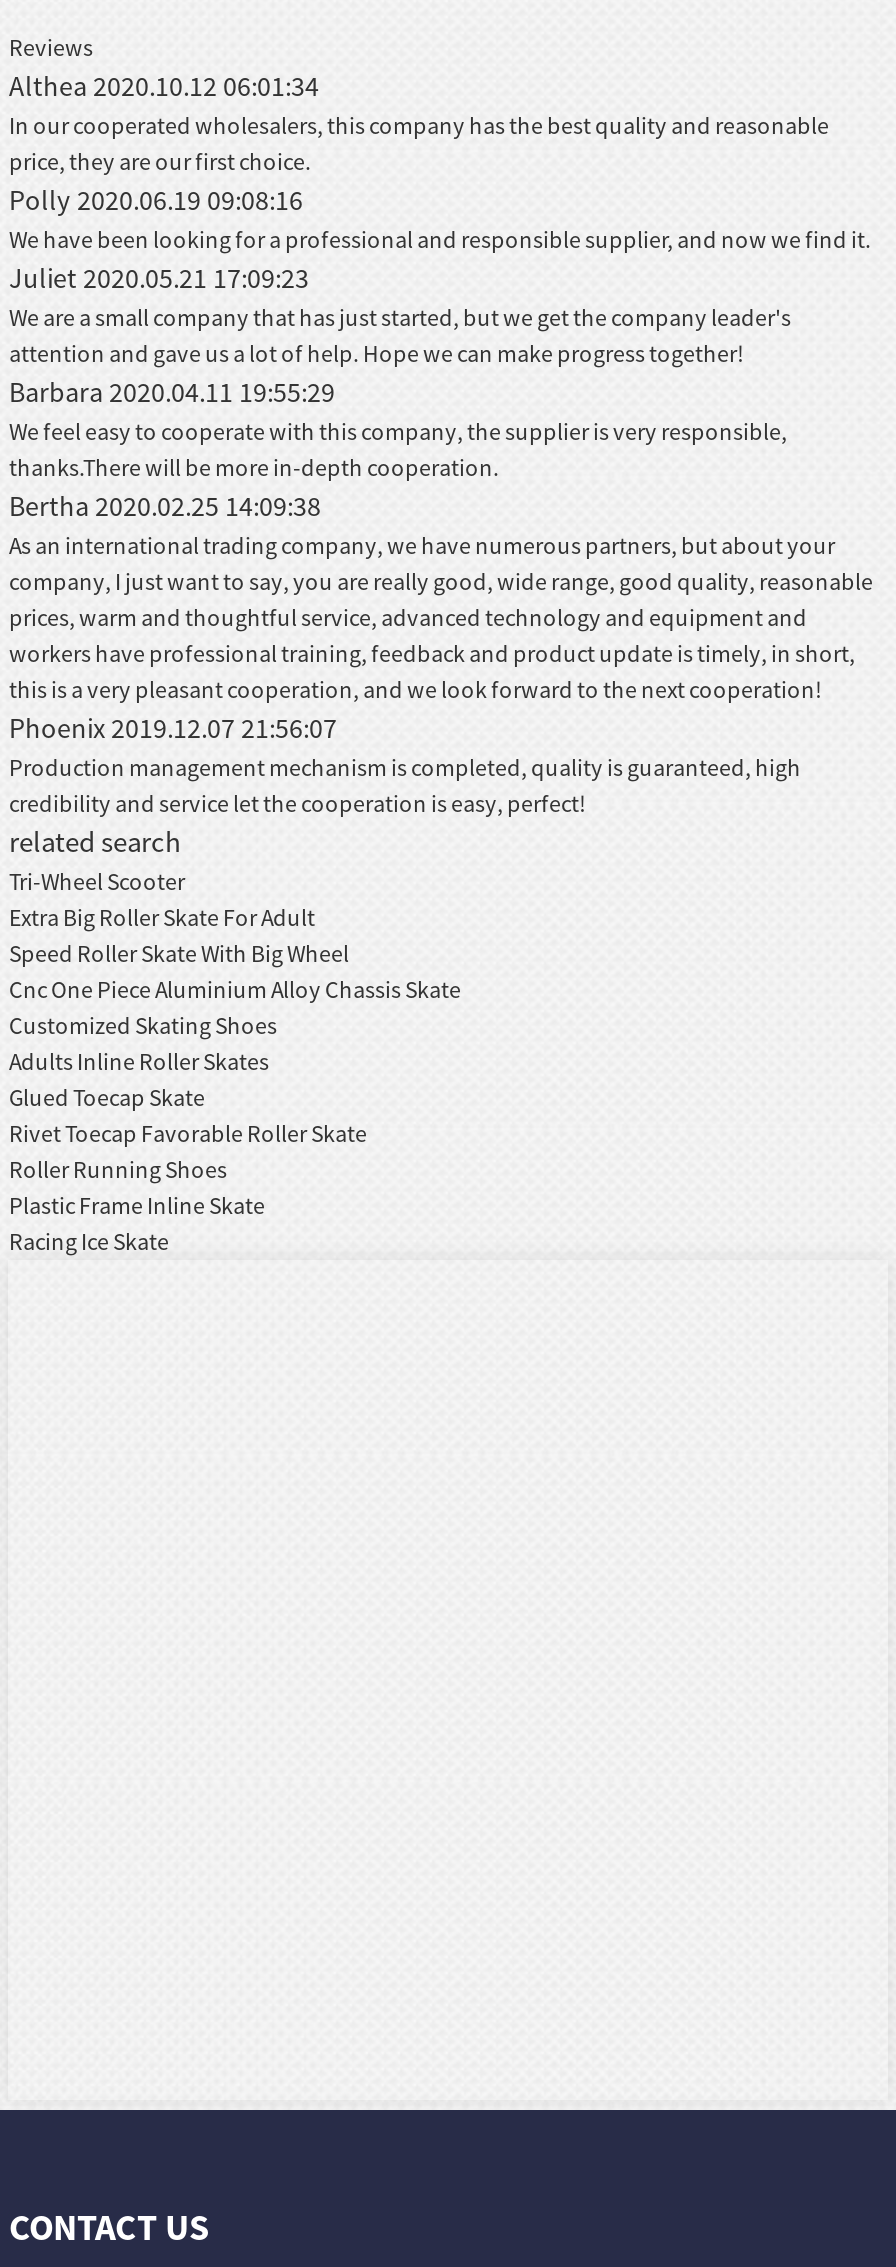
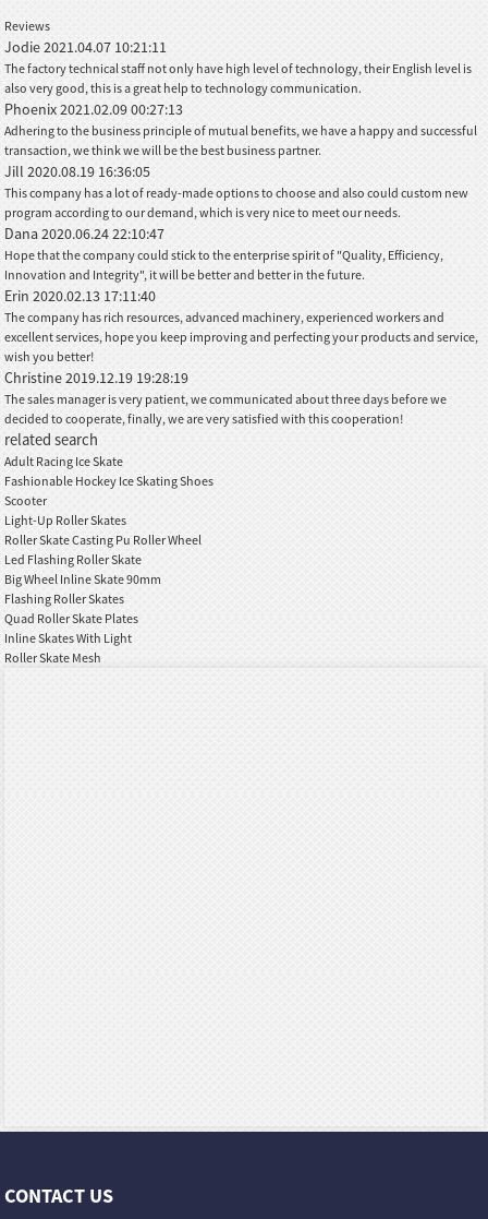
- Althea 2020.10.12 06:01:34
- In our cooperated wholesalers, this company has the best quality and reasonable
- price, they are our first choice.
- Polly 2020.06.19 09:08:16
- We have been looking for a professional and responsible supplier, and now we find it.
- Juliet 2020.05.21 17:09:23
- We are a small company that has just started, but we get the company leader's
- attention and gave us a lot of help. Hope we can make progress together!
- Barbara 2020.04.11 19:55:29
- We feel easy to cooperate with this company, the supplier is very responsible,
- thanks.There will be more in-depth cooperation.
- Bertha 2020.02.25 14:09:38
- As an international trading company, we have numerous partners, but about your
- company, I just want to say, you are really good, wide range, good quality, reasonable
- prices, warm and thoughtful service, advanced technology and equipment and
- workers have professional training, feedback and product update is timely, in short,
- this is a very pleasant cooperation, and we look forward to the next cooperation!
- Phoenix 2019.12.07 21:56:07
- Production management mechanism is completed, quality is guaranteed, high
- credibility and service let the cooperation is easy, perfect!
+ Jodie 2021.04.07 10:21:11
+ The factory technical staff not only have high level of technology, their English level is
+ also very good, this is a great help to technology communication.
+ Phoenix 2021.02.09 00:27:13
+ Adhering to the business principle of mutual benefits, we have a happy and successful
+ transaction, we think we will be the best business partner.
+ Jill 2020.08.19 16:36:05
+ This company has a lot of ready-made options to choose and also could custom new
+ program according to our demand, which is very nice to meet our needs.
+ Dana 2020.06.24 22:10:47
+ Hope that the company could stick to the enterprise spirit of "Quality, Efficiency,
+ Innovation and Integrity", it will be better and better in the future.
+ Erin 2020.02.13 17:11:40
+ The company has rich resources, advanced machinery, experienced workers and
+ excellent services, hope you keep improving and perfecting your products and service,
+ wish you better!
+ Christine 2019.12.19 19:28:19
+ The sales manager is very patient, we communicated about three days before we
+ decided to cooperate, finally, we are very satisfied with this cooperation!

- Tri-Wheel Scooter
- Extra Big Roller Skate For Adult
- Speed Roller Skate With Big Wheel
- Cnc One Piece Aluminium Alloy Chassis Skate
- Customized Skating Shoes
- Adults Inline Roller Skates
- Glued Toecap Skate
- Rivet Toecap Favorable Roller Skate
- Roller Running Shoes
- Plastic Frame Inline Skate
- Racing Ice Skate
+ Adult Racing Ice Skate
+ Fashionable Hockey Ice Skating Shoes
+ Scooter
+ Light-Up Roller Skates
+ Roller Skate Casting Pu Roller Wheel
+ Led Flashing Roller Skate
+ Big Wheel Inline Skate 90mm
+ Flashing Roller Skates
+ Quad Roller Skate Plates
+ Inline Skates With Light
+ Roller Skate Mesh
